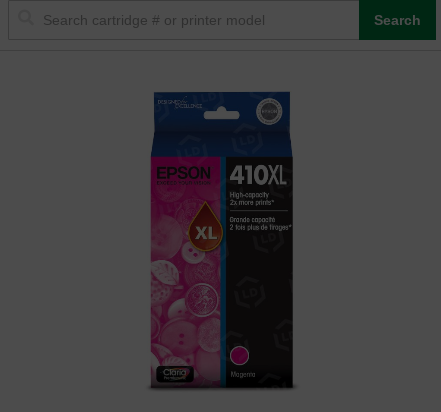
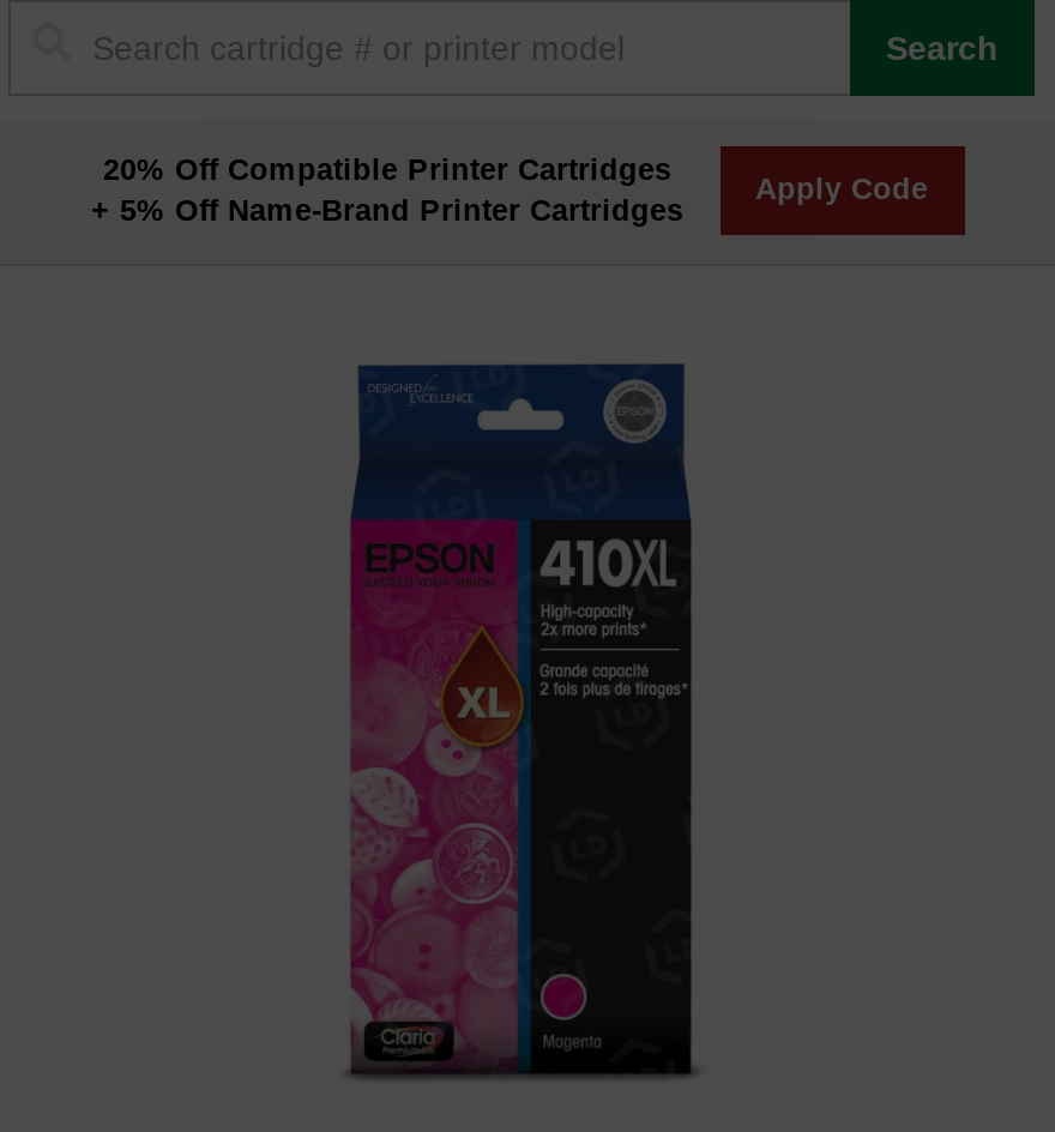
+ 20% Off Compatible Printer Cartridges
+ + 5% Off Name-Brand Printer Cartridges

+ Apply Code
